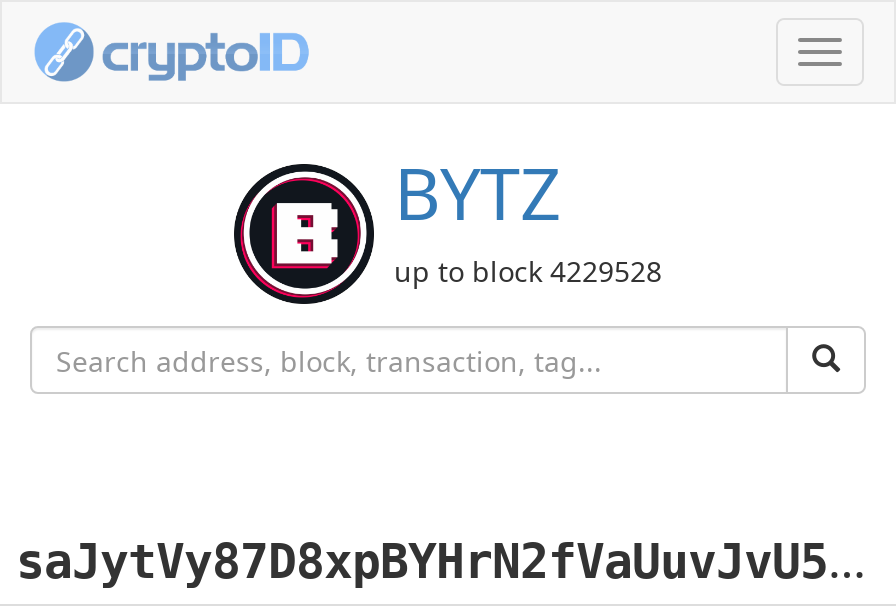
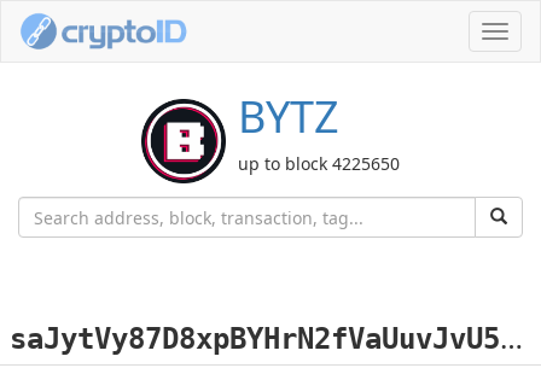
- up to block 4229528
+ up to block 4225650
